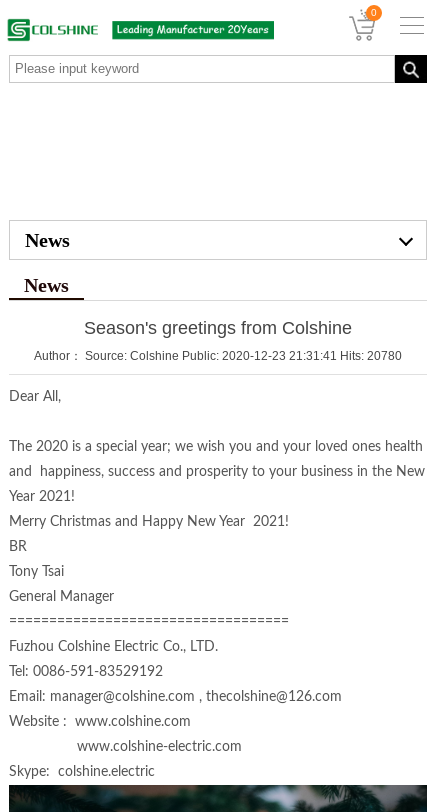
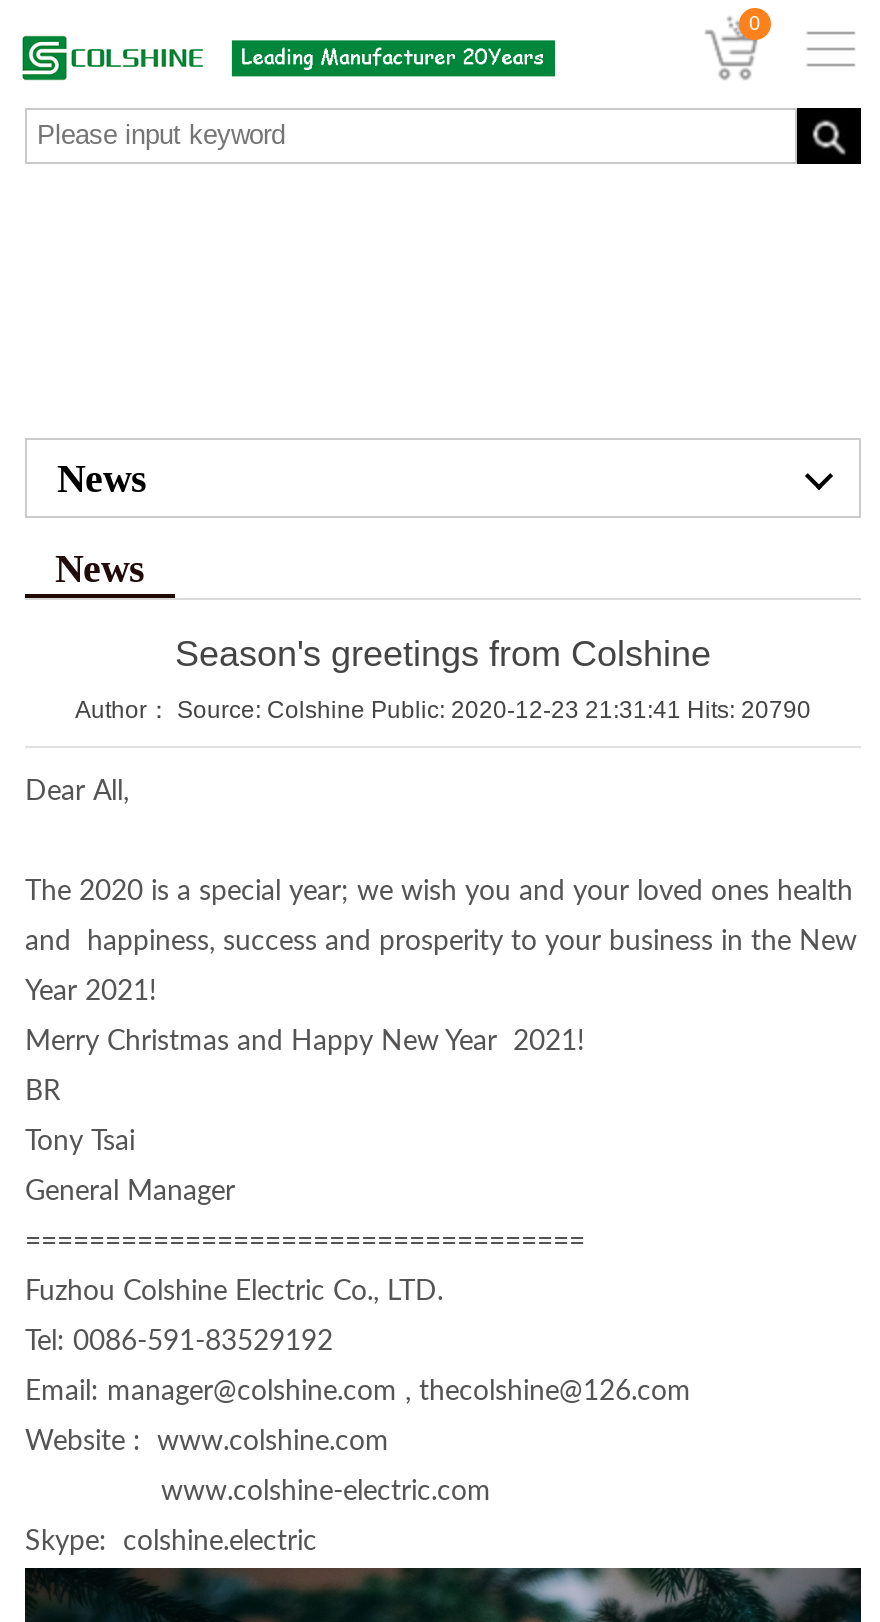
- Author： Source: Colshine Public: 2020-12-23 21:31:41 Hits: 20780
+ Author： Source: Colshine Public: 2020-12-23 21:31:41 Hits: 20790
